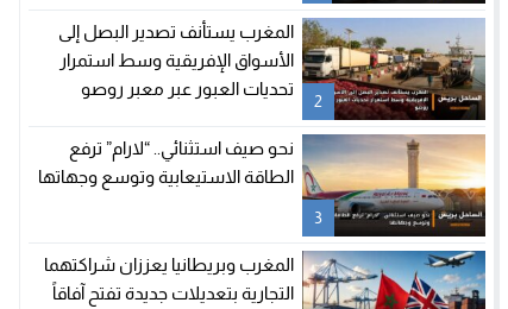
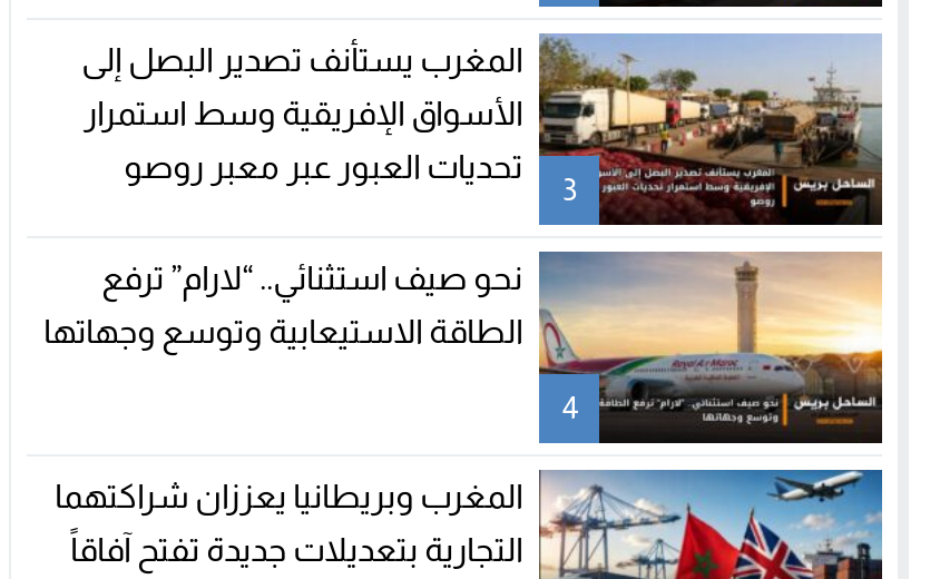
- 2
+ 3

- 3
+ 4
